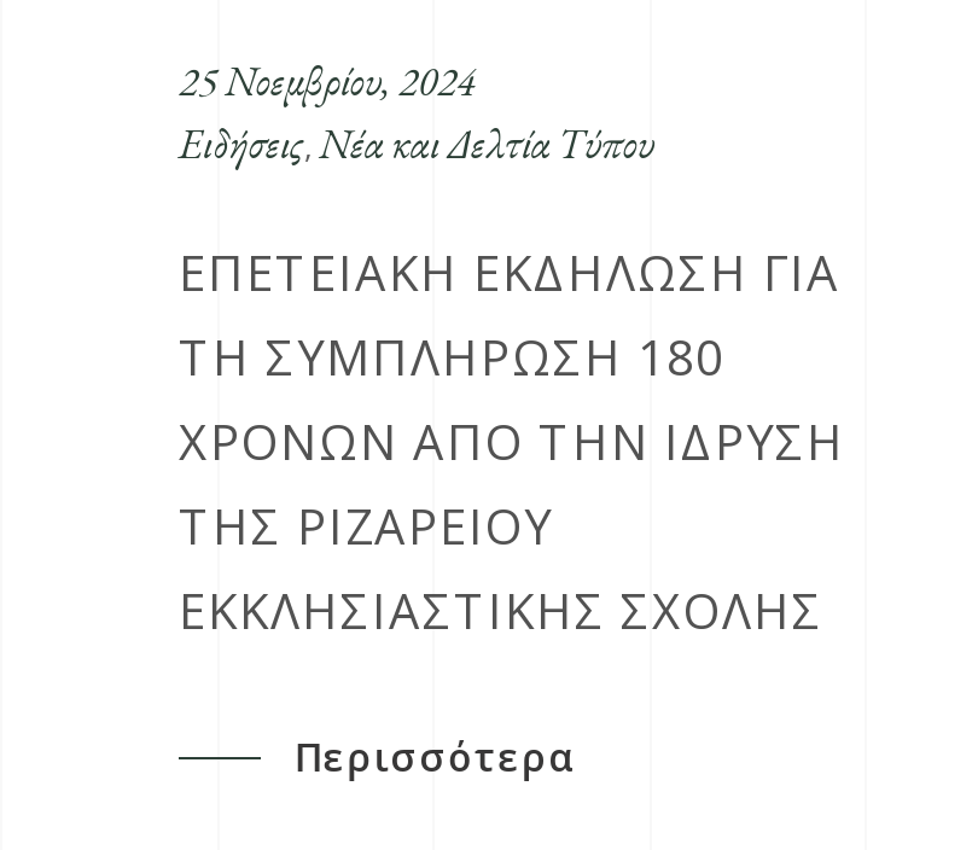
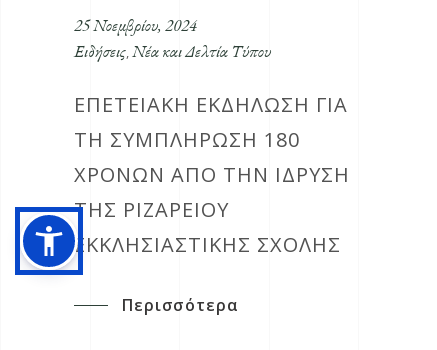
+ [image]
